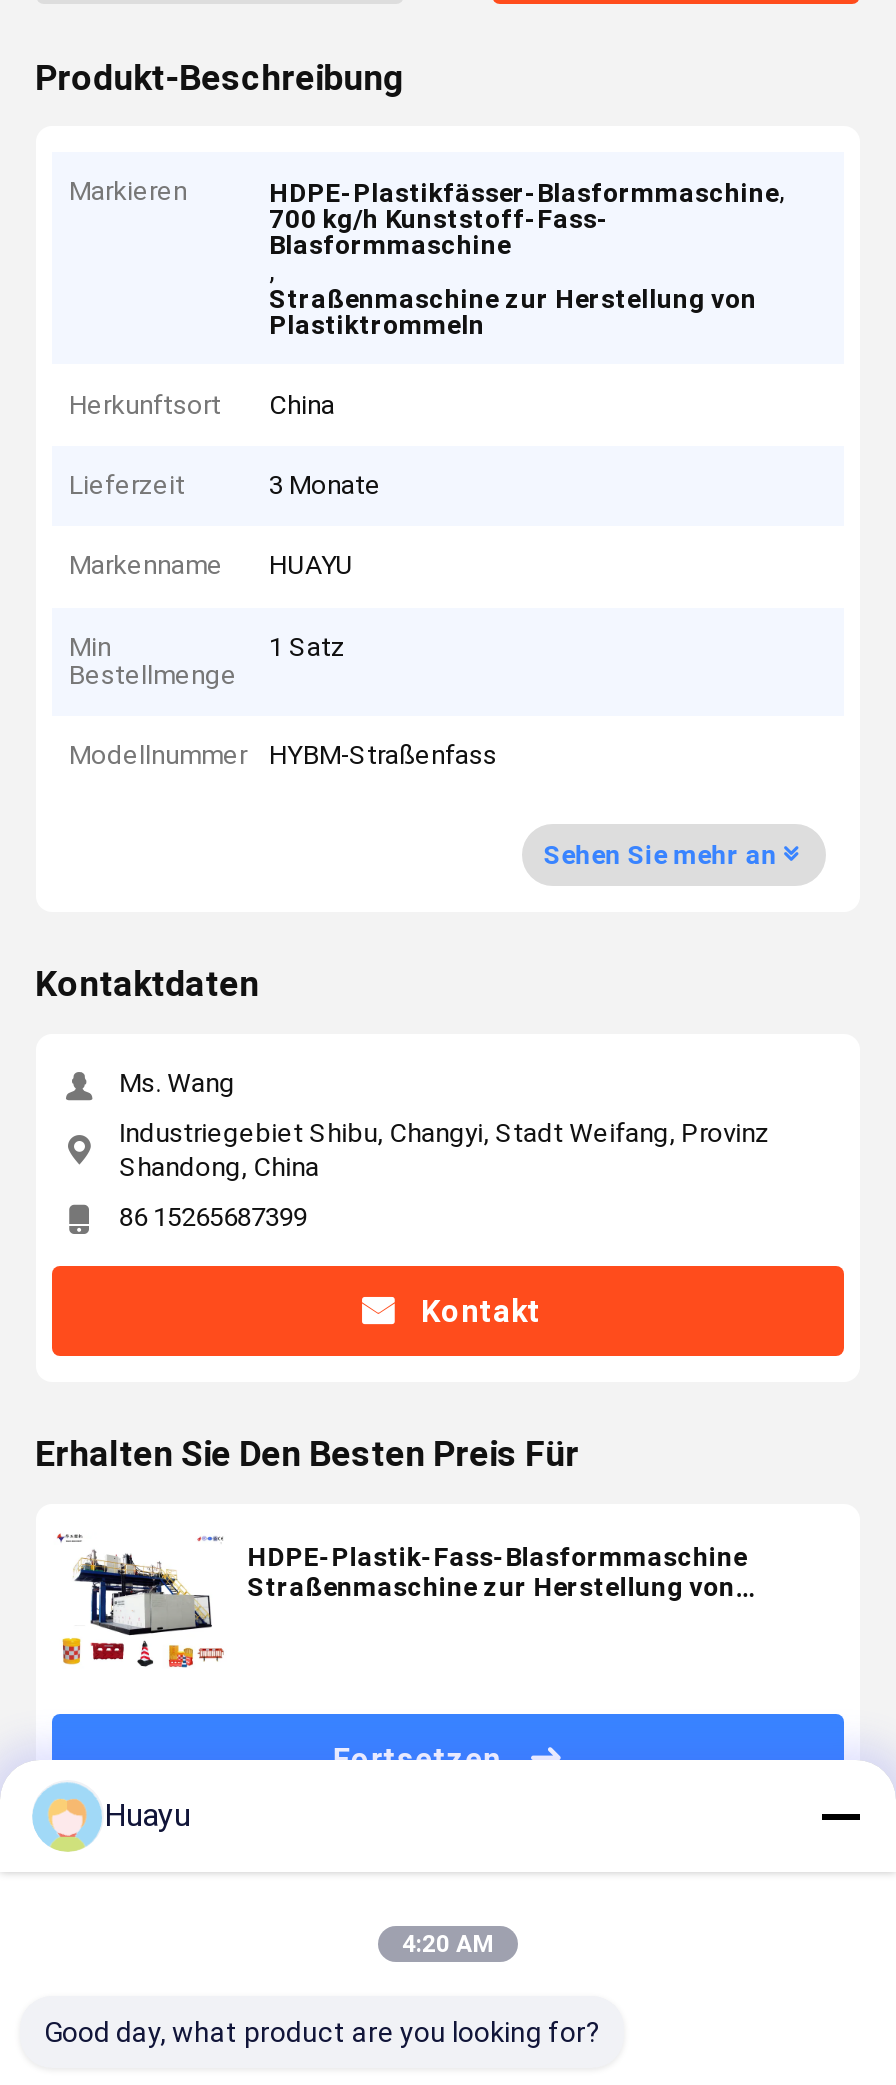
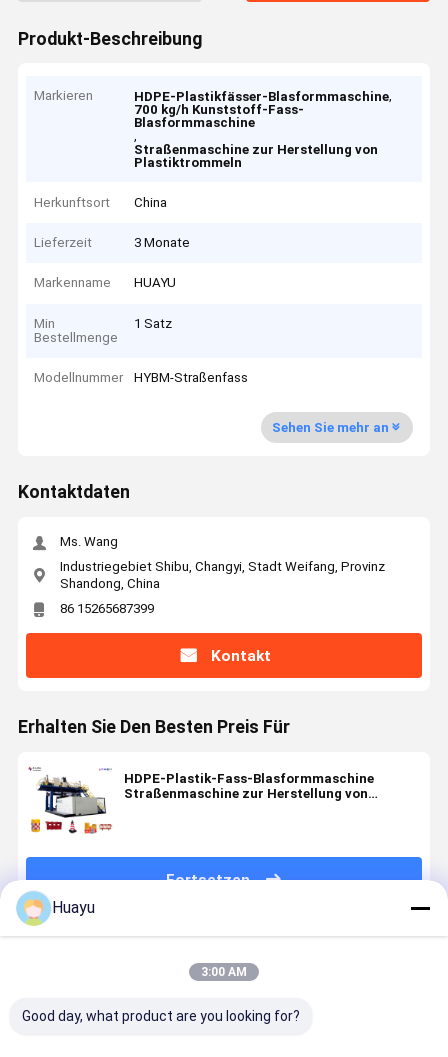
- 4:20 AM
+ 3:00 AM
